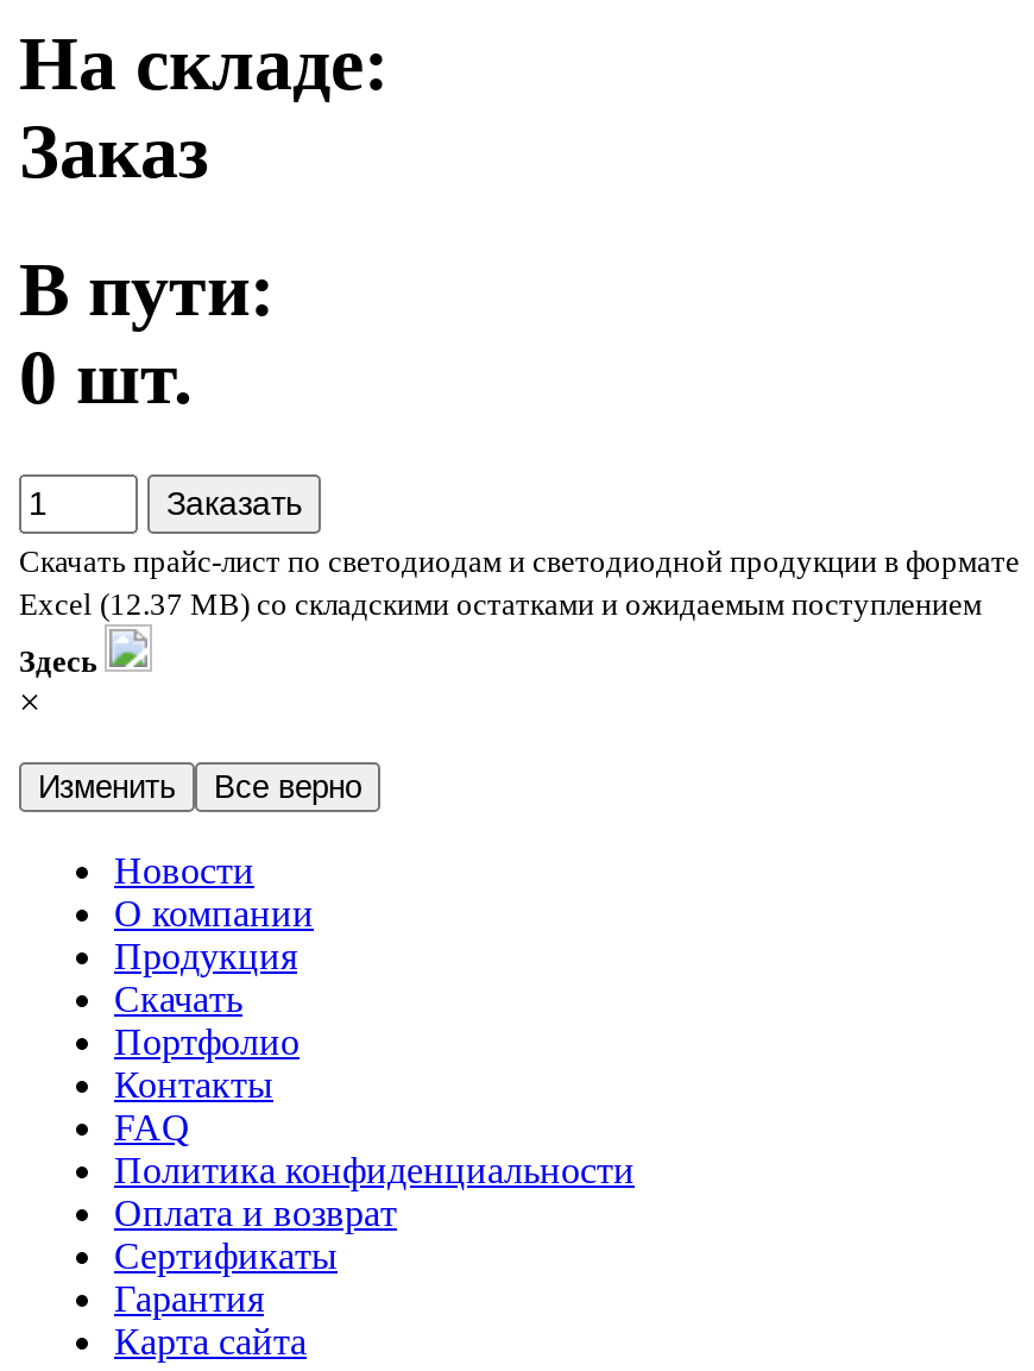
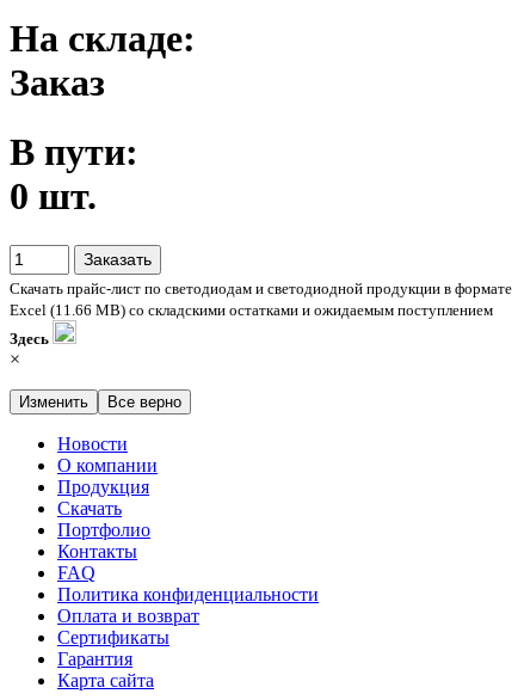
- Excel (12.37 MB) со складскими остатками и ожидаемым поступлением
+ Excel (11.66 MB) со складскими остатками и ожидаемым поступлением
